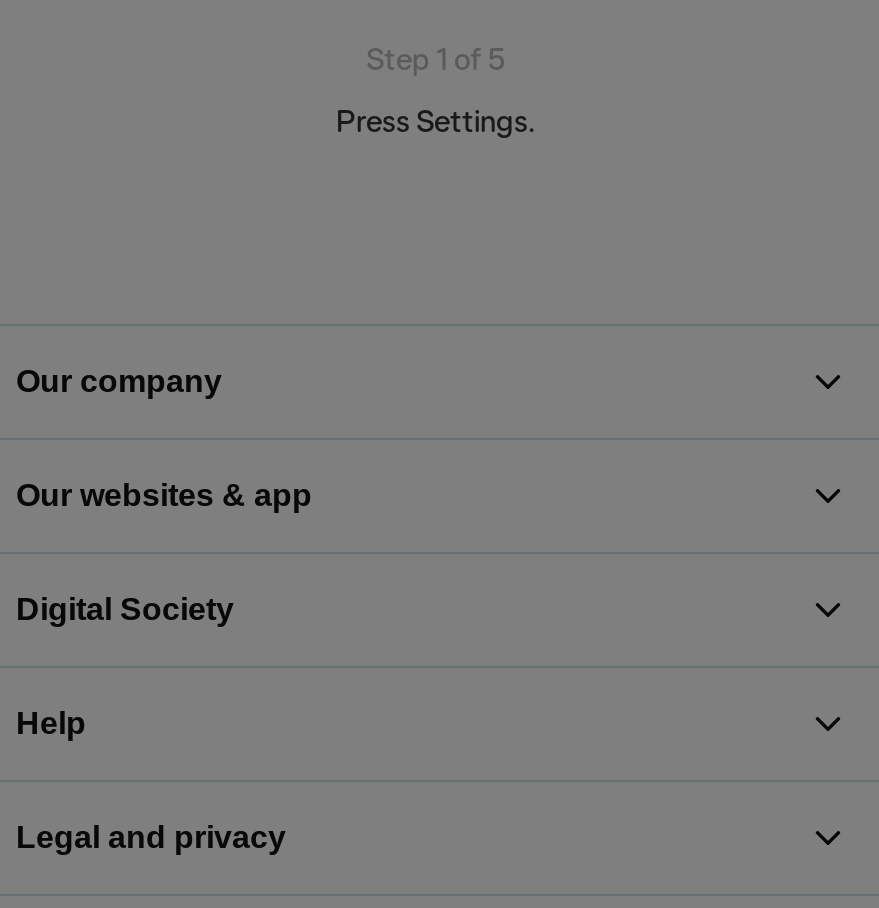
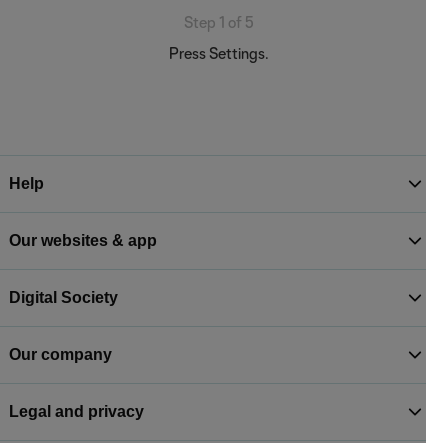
moved down: Our company

moved up: Help
